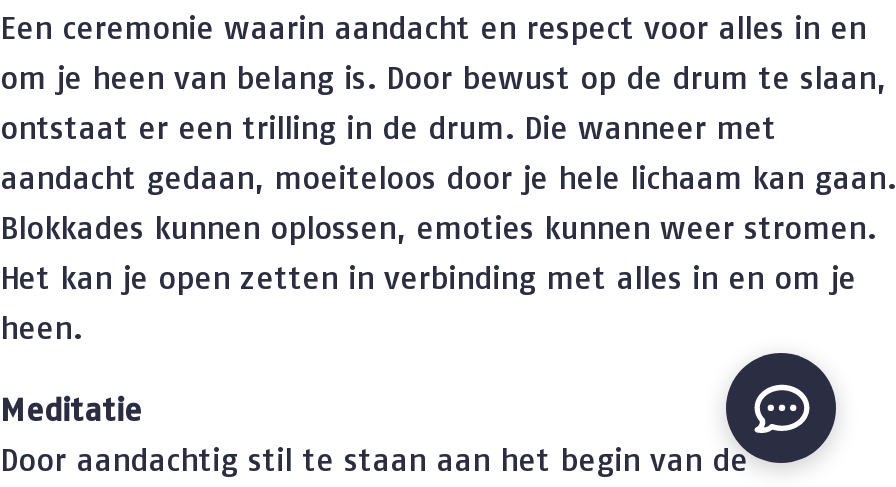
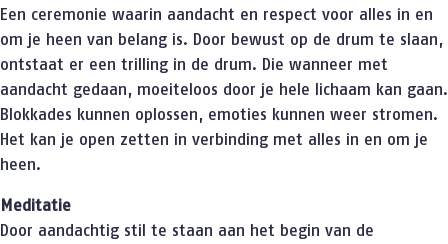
- [image]
